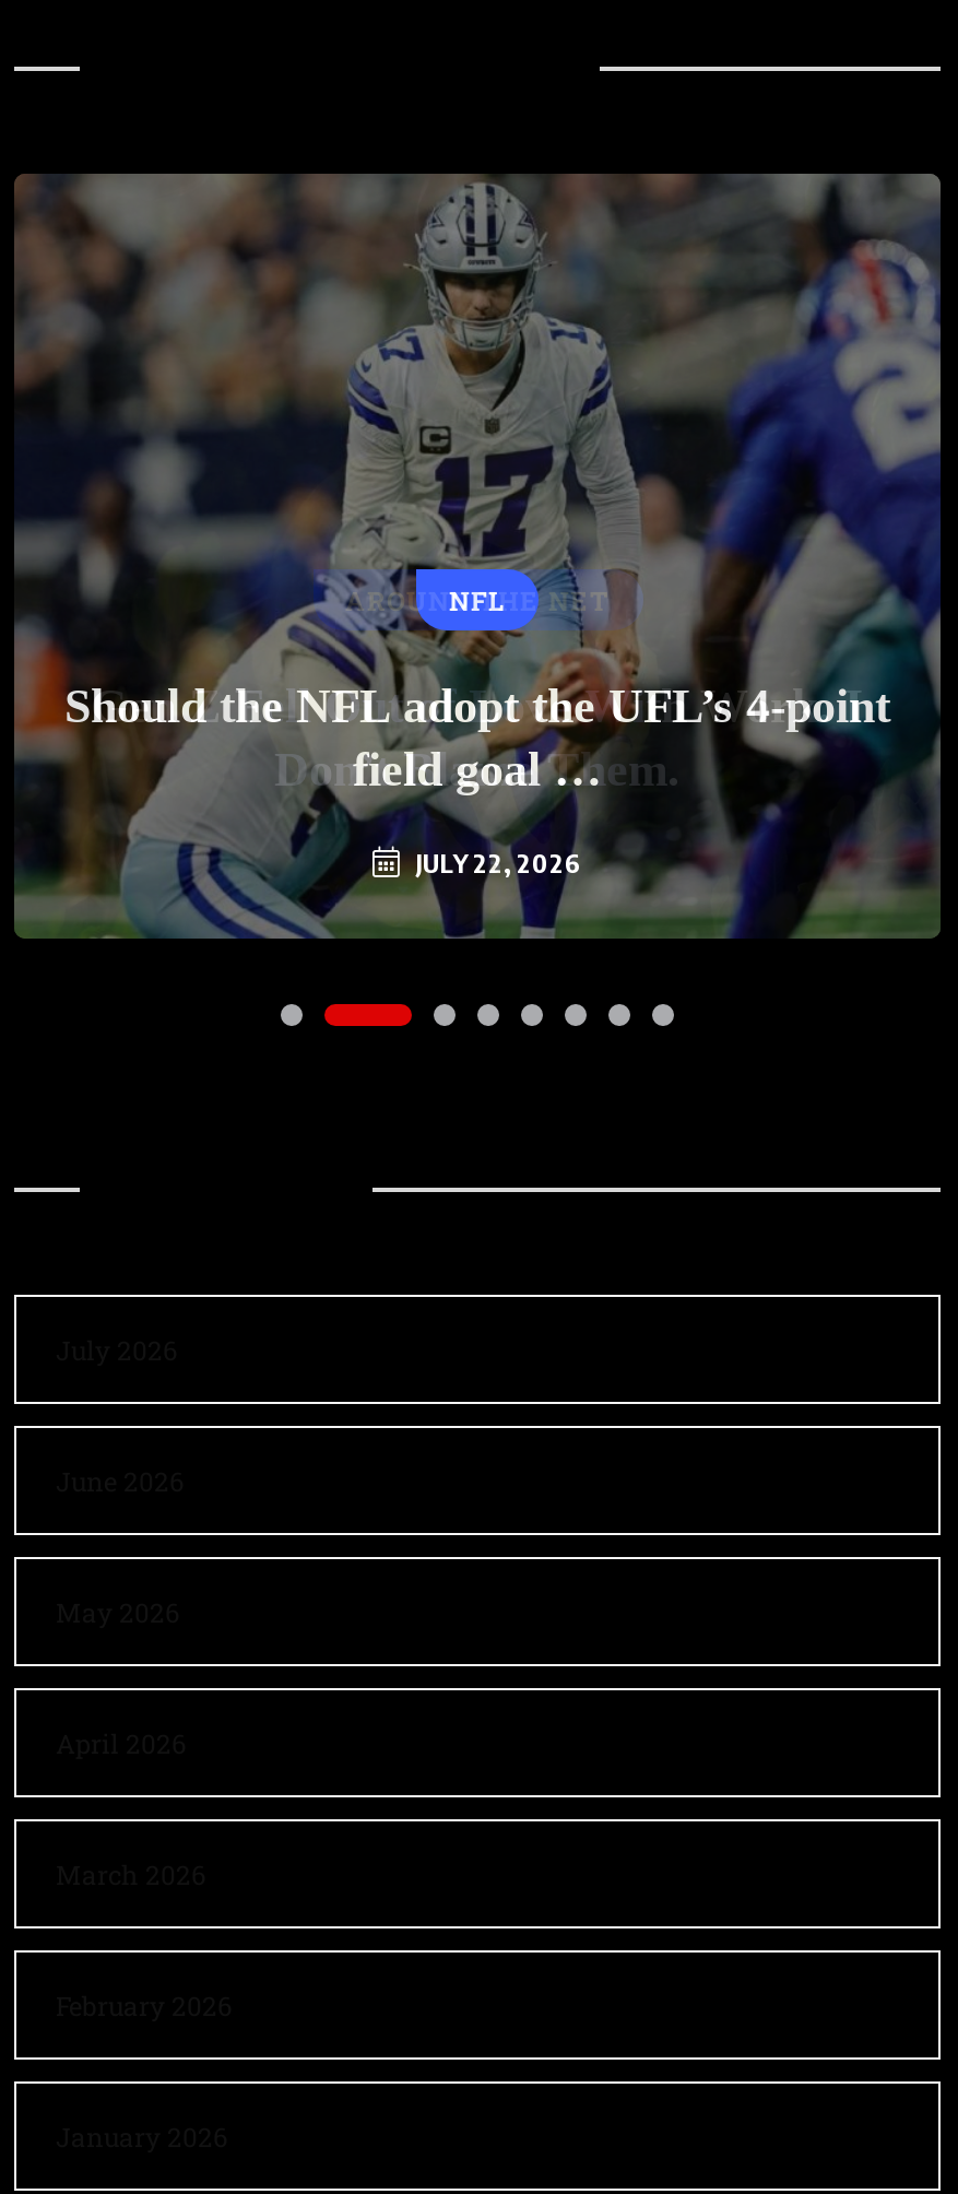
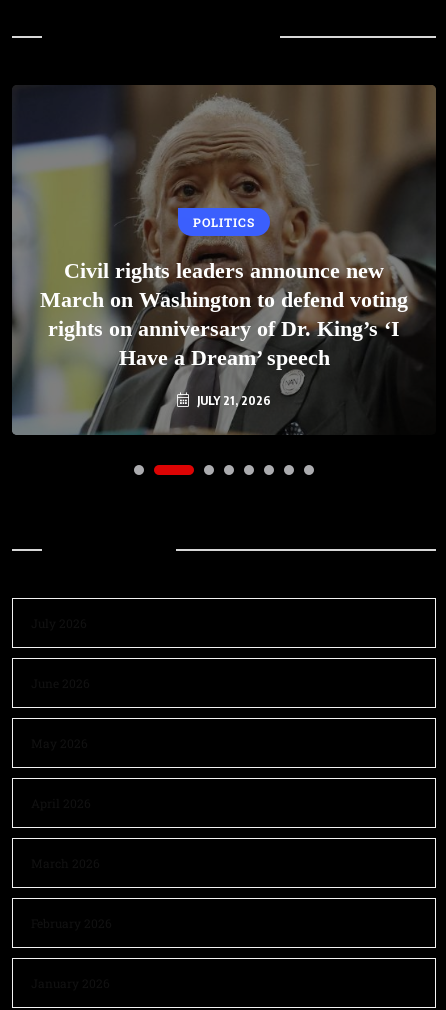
- [image]
- NFL
+ [image]
+ POLITICS

- Should the NFL adopt the UFL’s 4-point
- field goal …
+ Civil rights leaders announce new
+ March on Washington to defend voting
+ rights on anniversary of Dr. King’s ‘I
+ Have a Dream’ speech

- JULY 22, 2026
+ JULY 21, 2026
